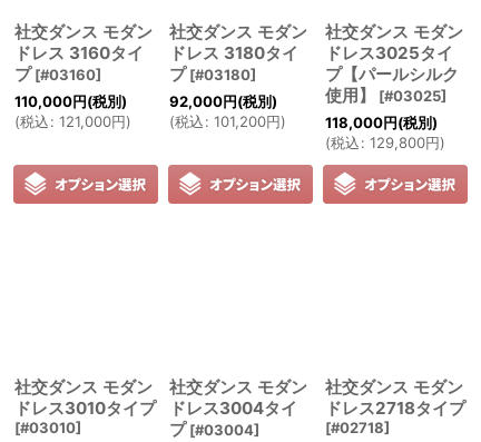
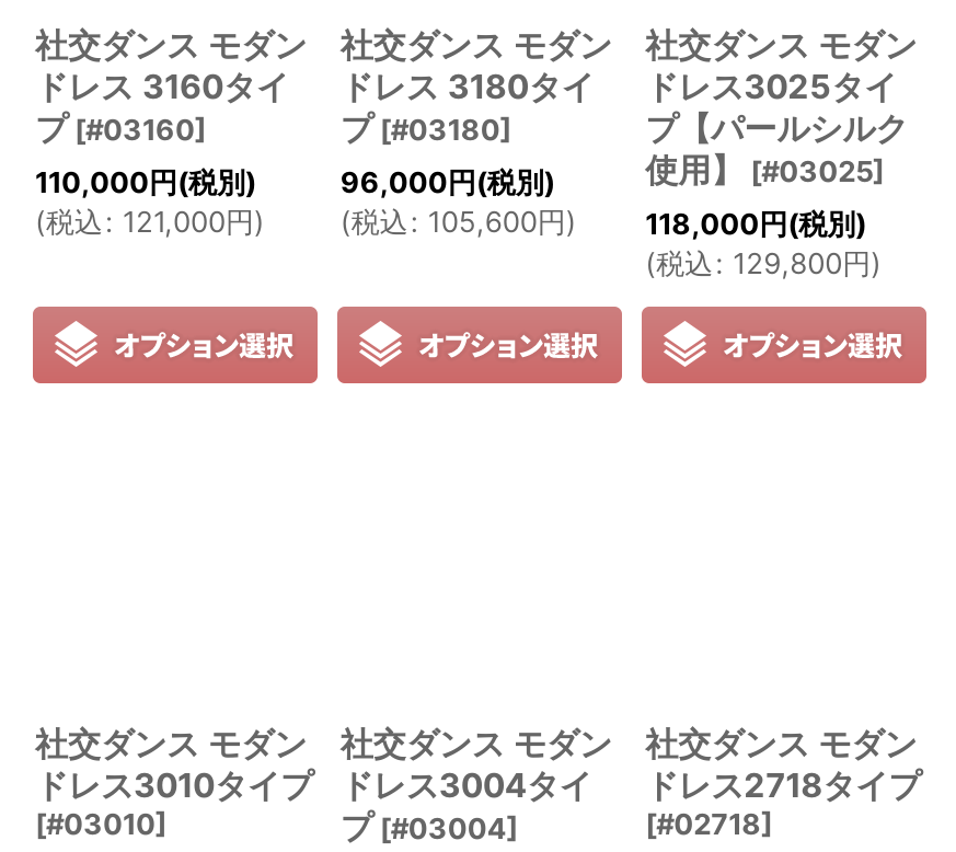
- 92,000円(税別)
+ 96,000円(税別)

- (税込: 101,200円)
+ (税込: 105,600円)
